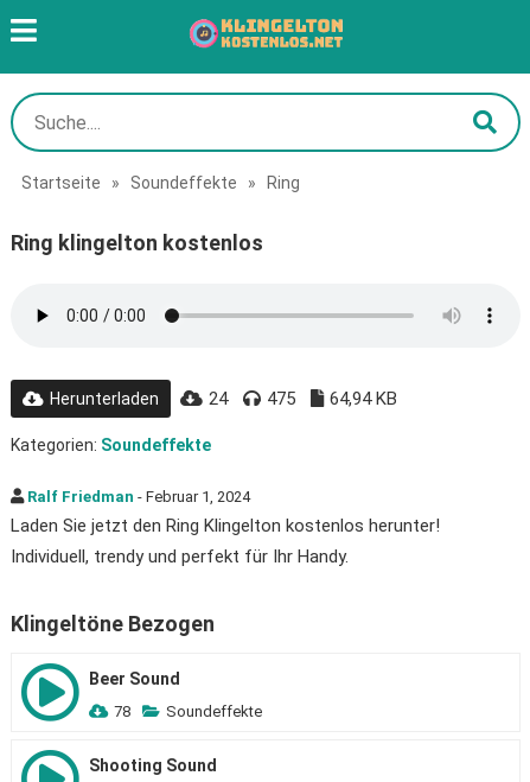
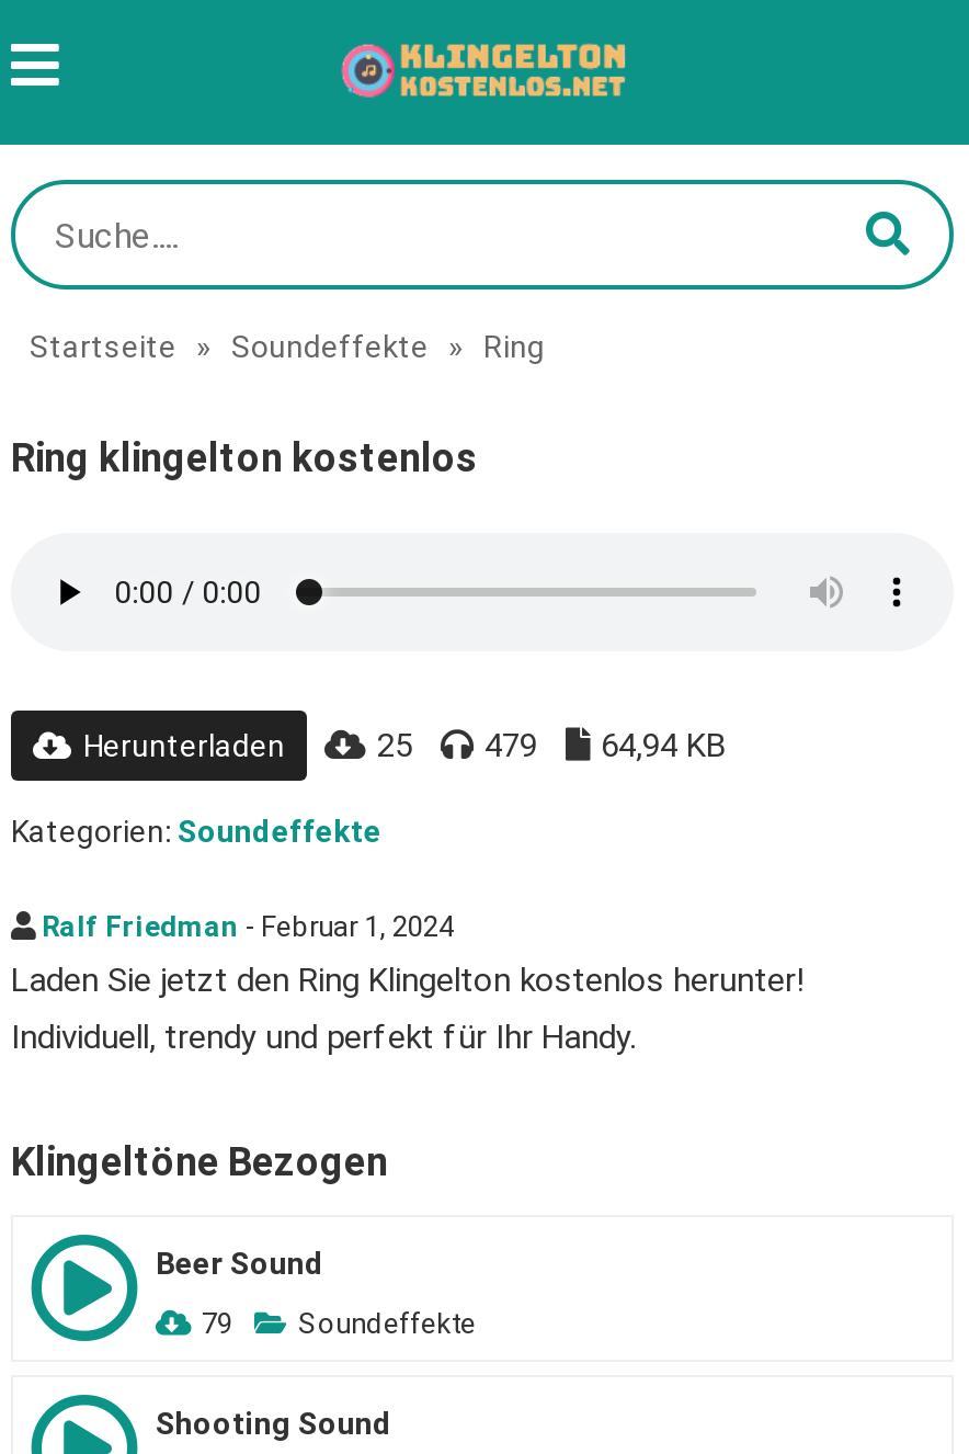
- 24
+ 25

- 475
+ 479

- 78 Soundeffekte
+ 79 Soundeffekte
